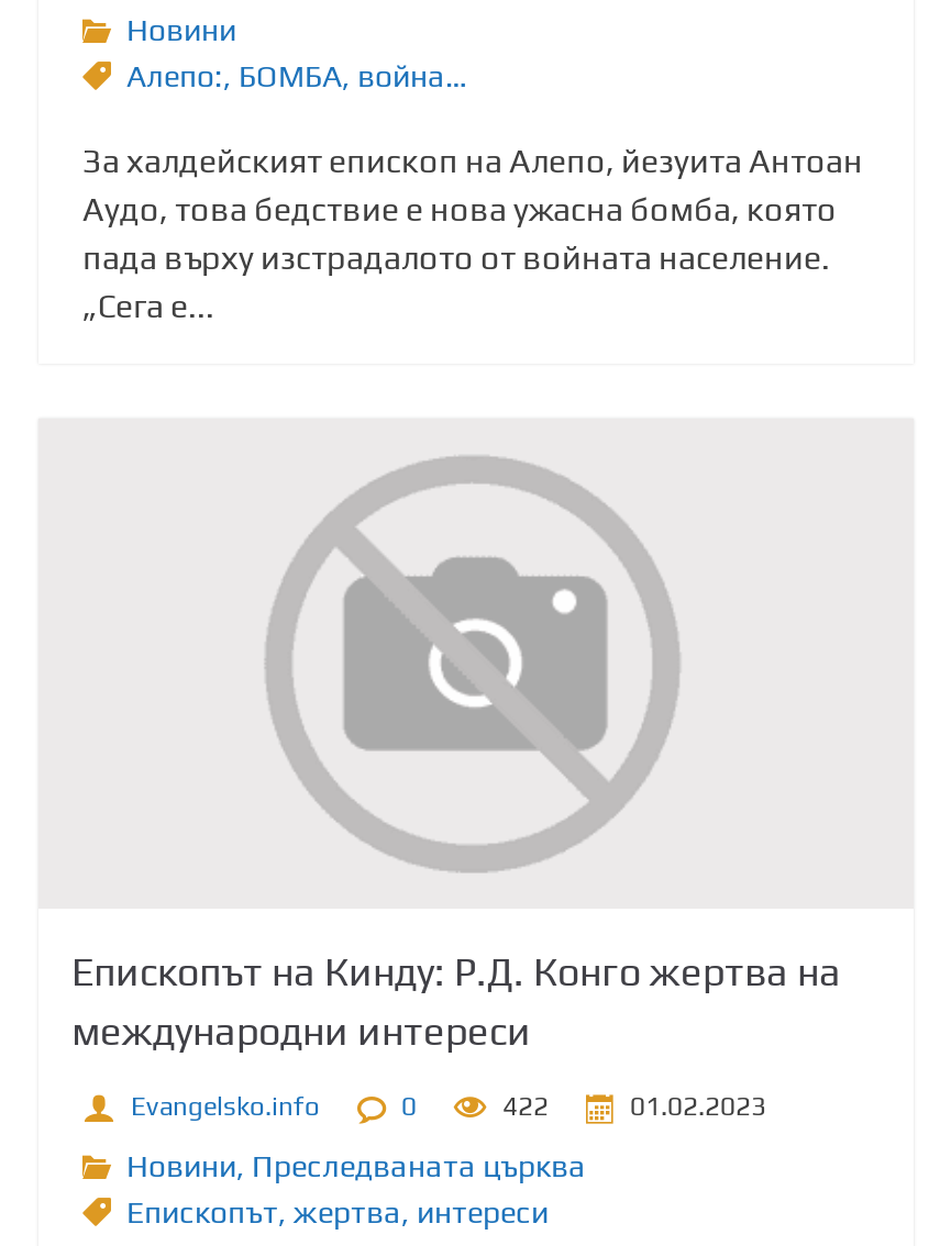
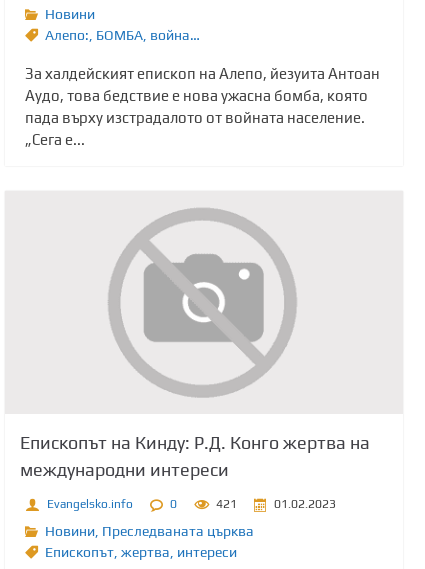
- 422
+ 421
